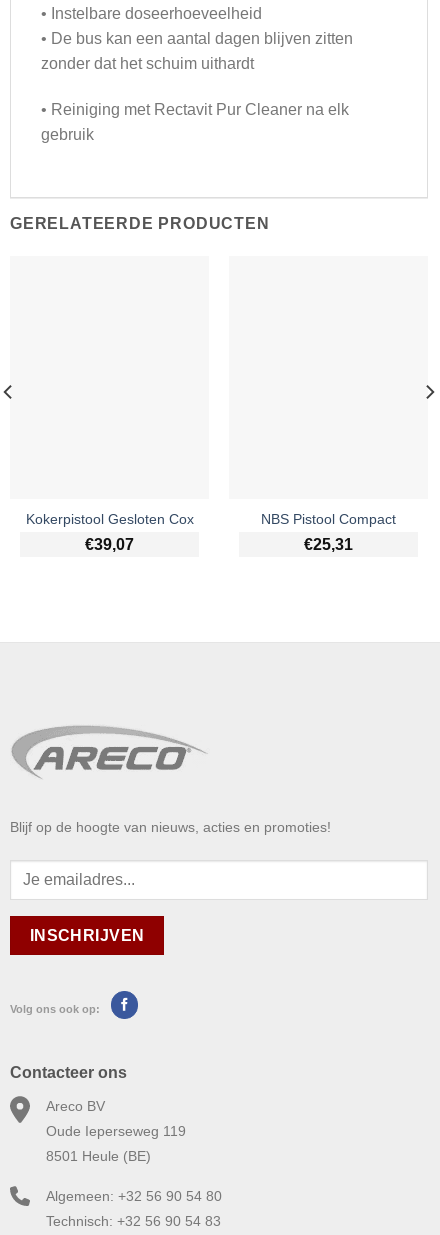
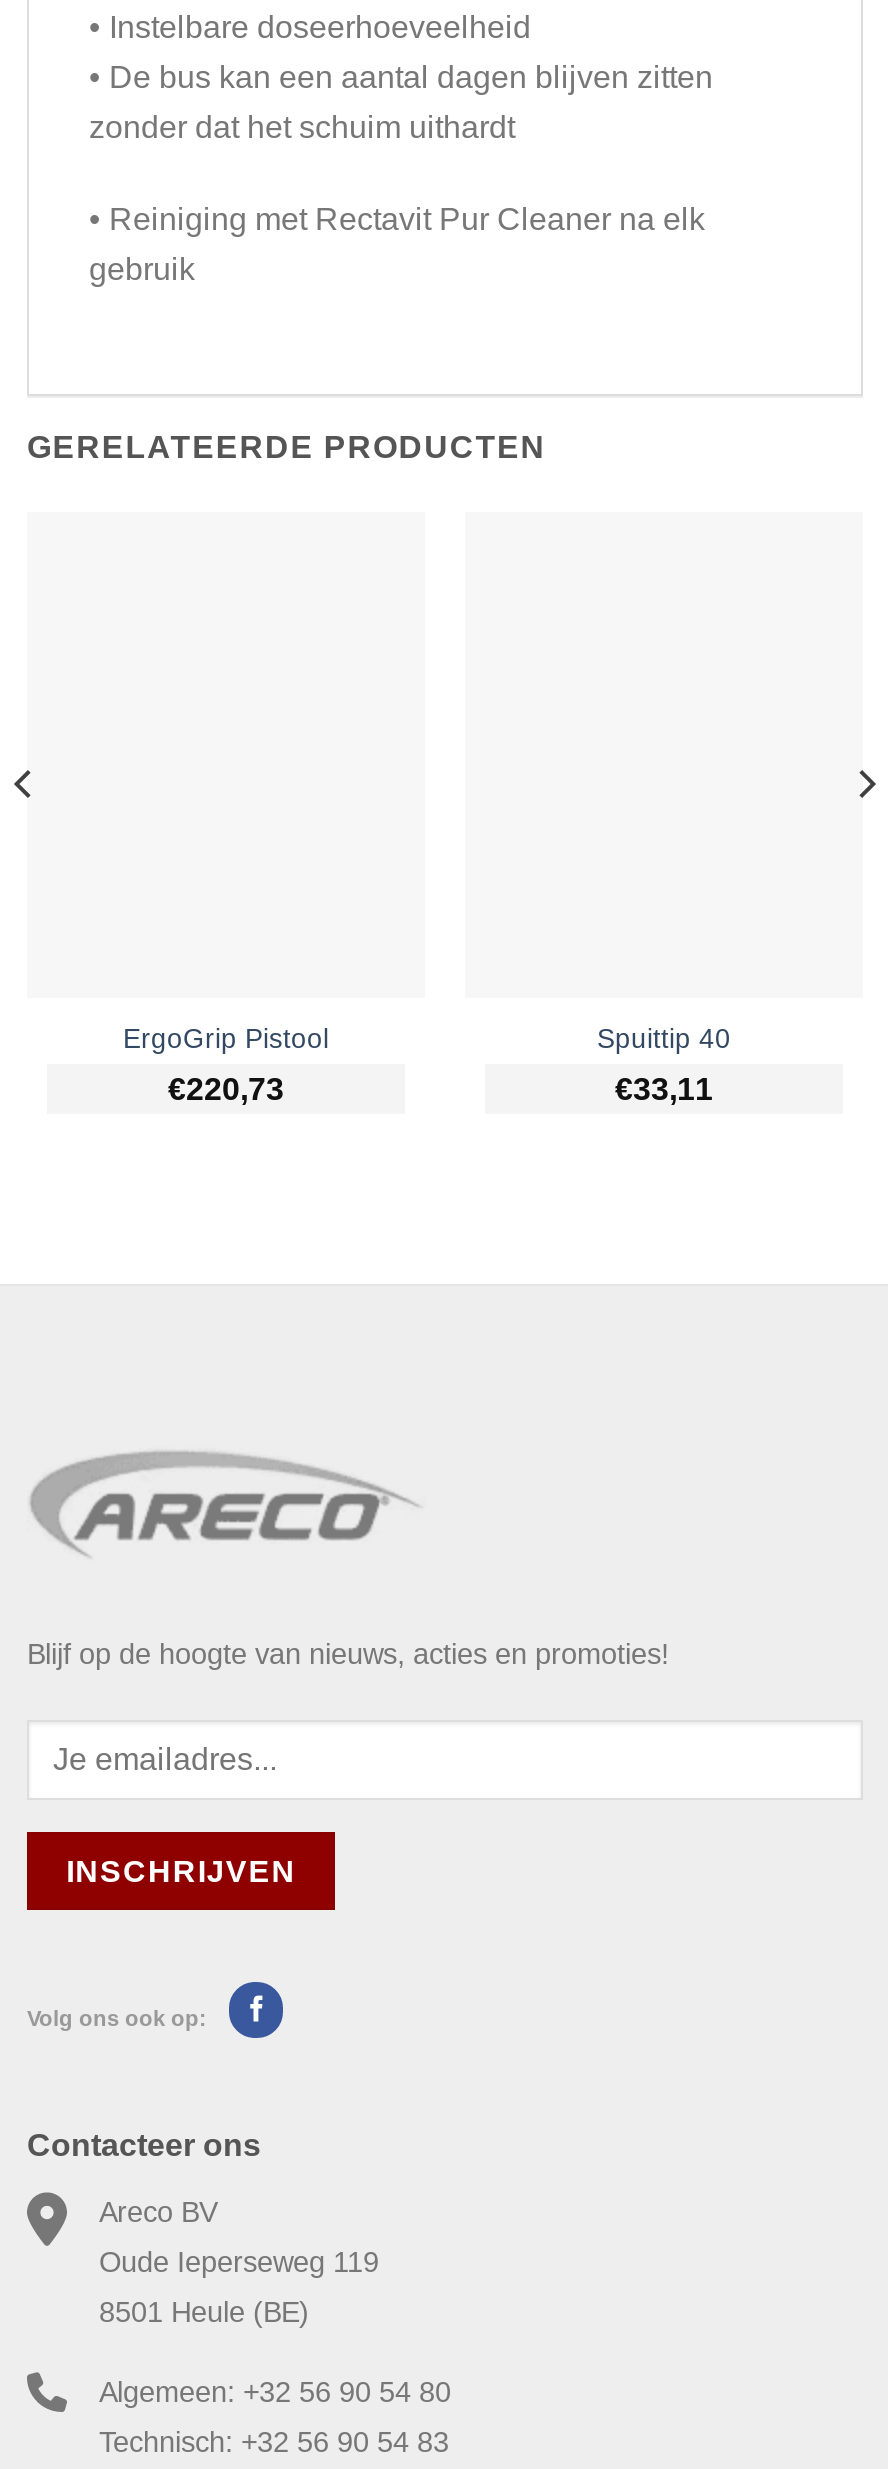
- Kokerpistool Gesloten Cox
+ ErgoGrip Pistool

- NBS Pistool Compact
+ Spuittip 40

- €39,07
+ €220,73

- €25,31
+ €33,11
